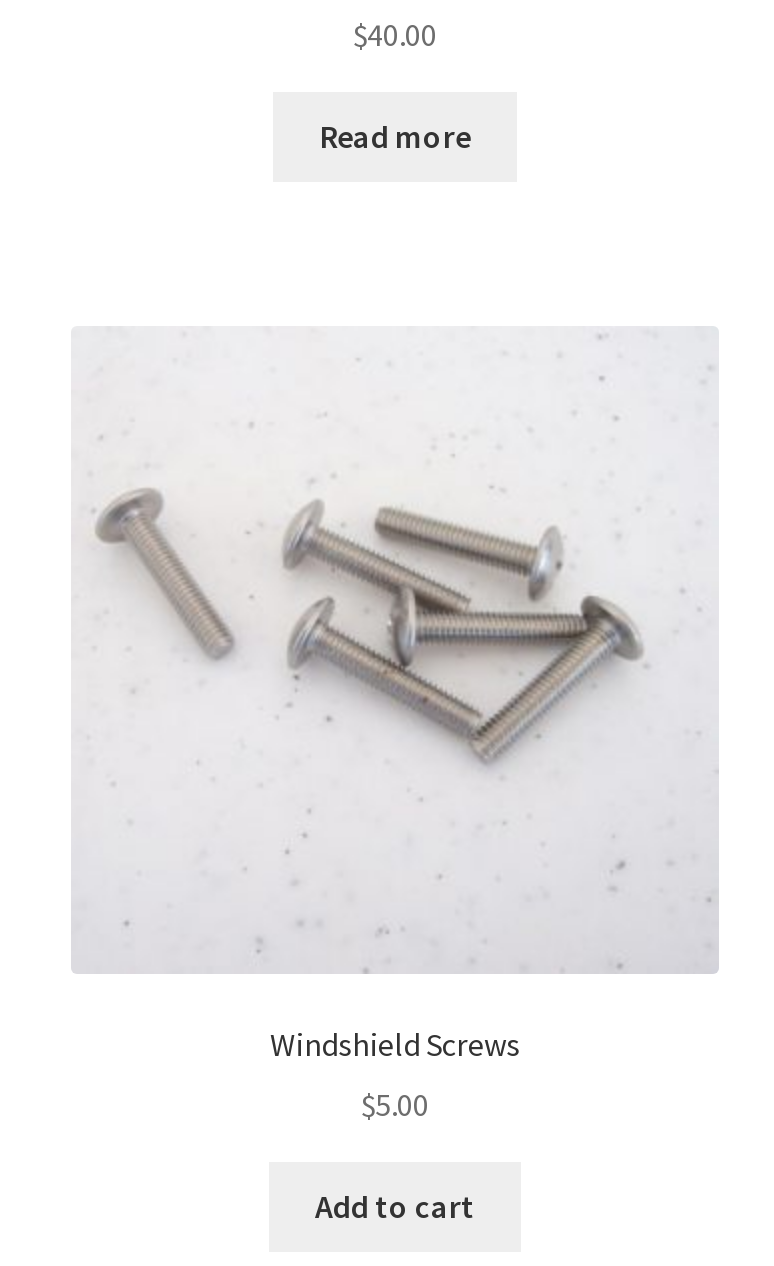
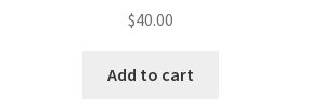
- Read more

- [image]
- Windshield Screws
- $5.00
